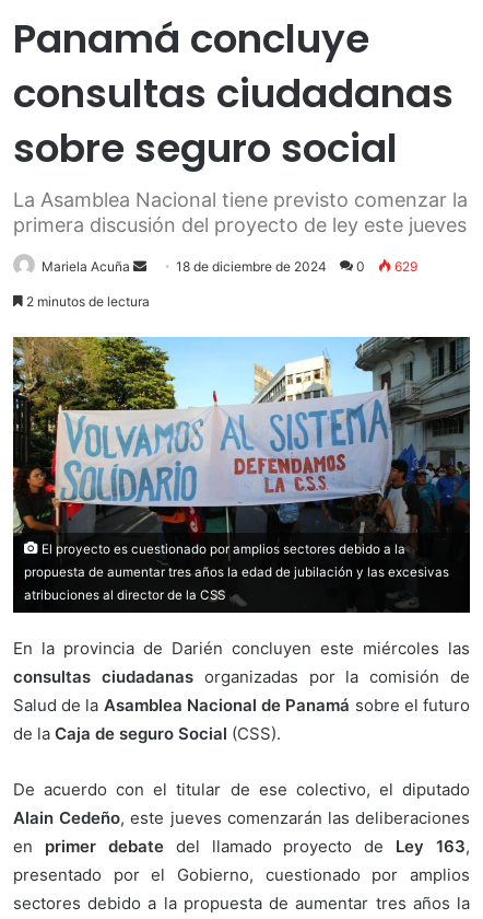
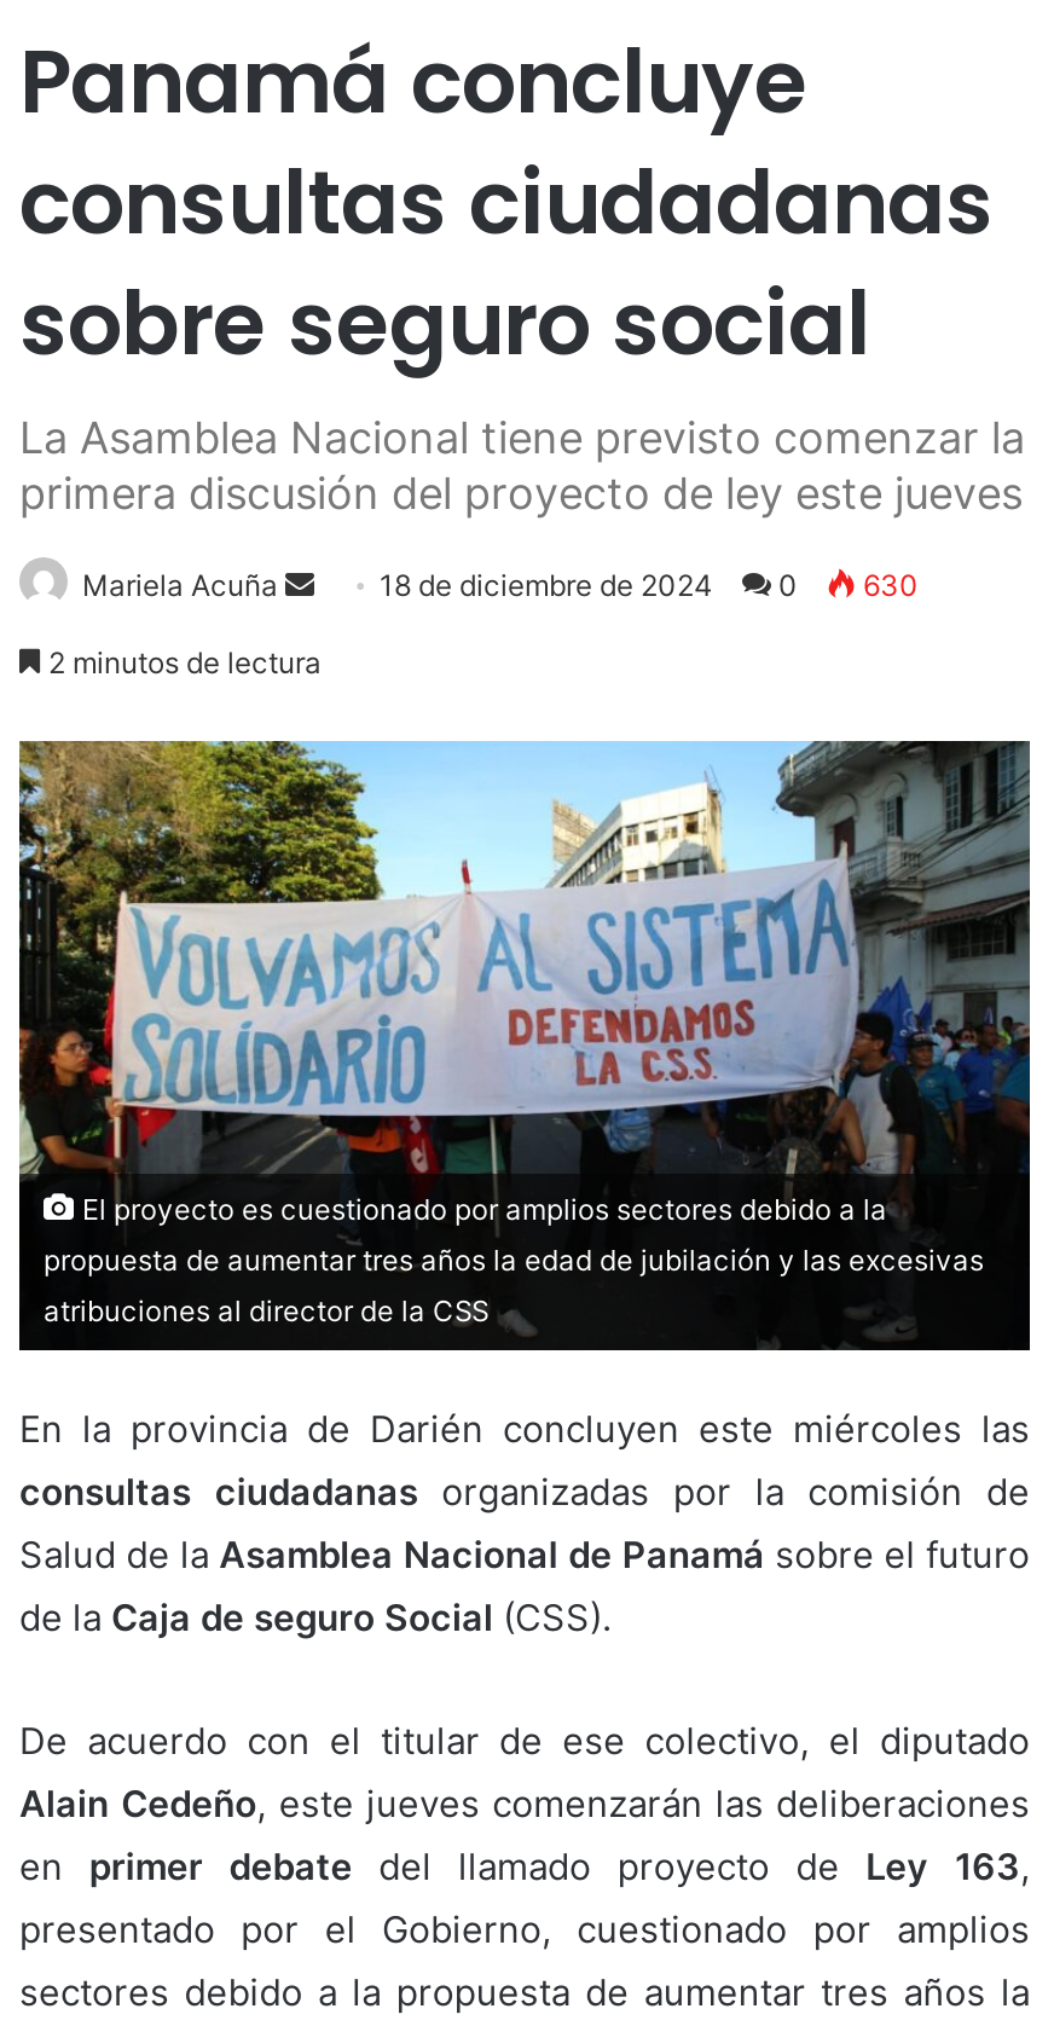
- 629
+ 630
